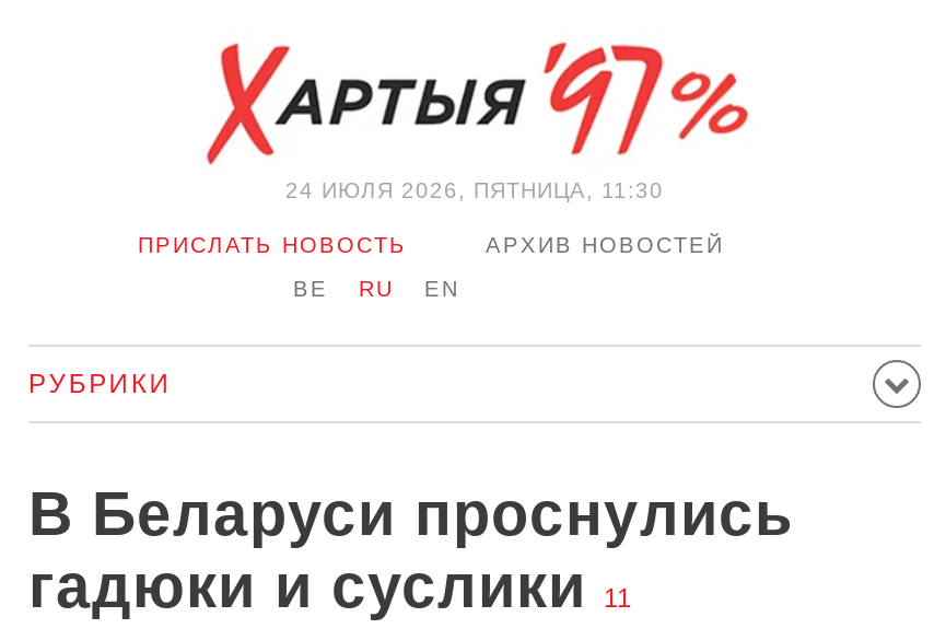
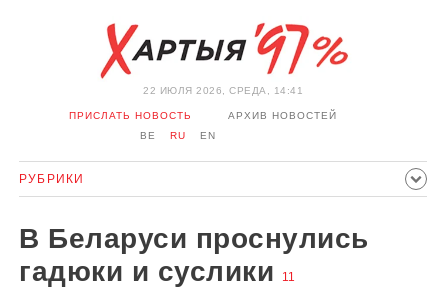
- 24 ИЮЛЯ 2026, ПЯТНИЦА, 11:30
+ 22 ИЮЛЯ 2026, СРЕДА, 14:41
